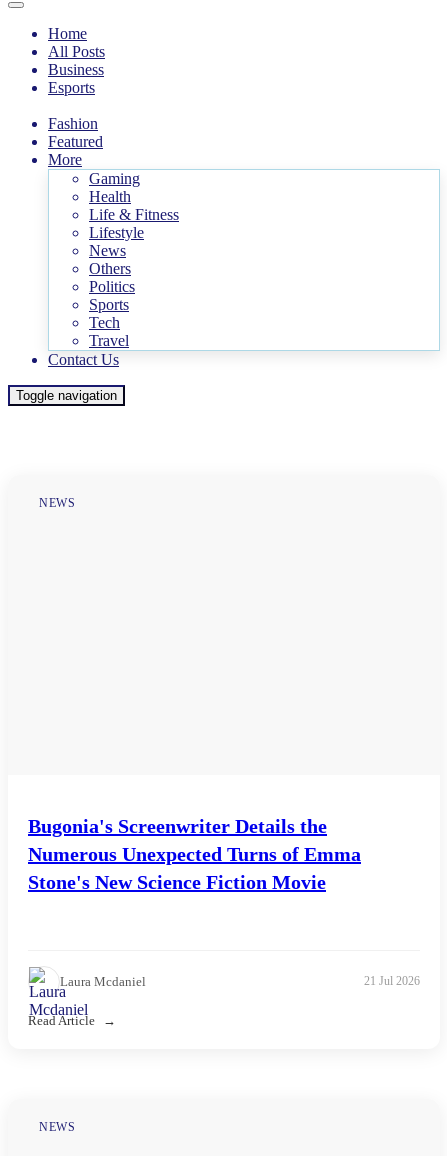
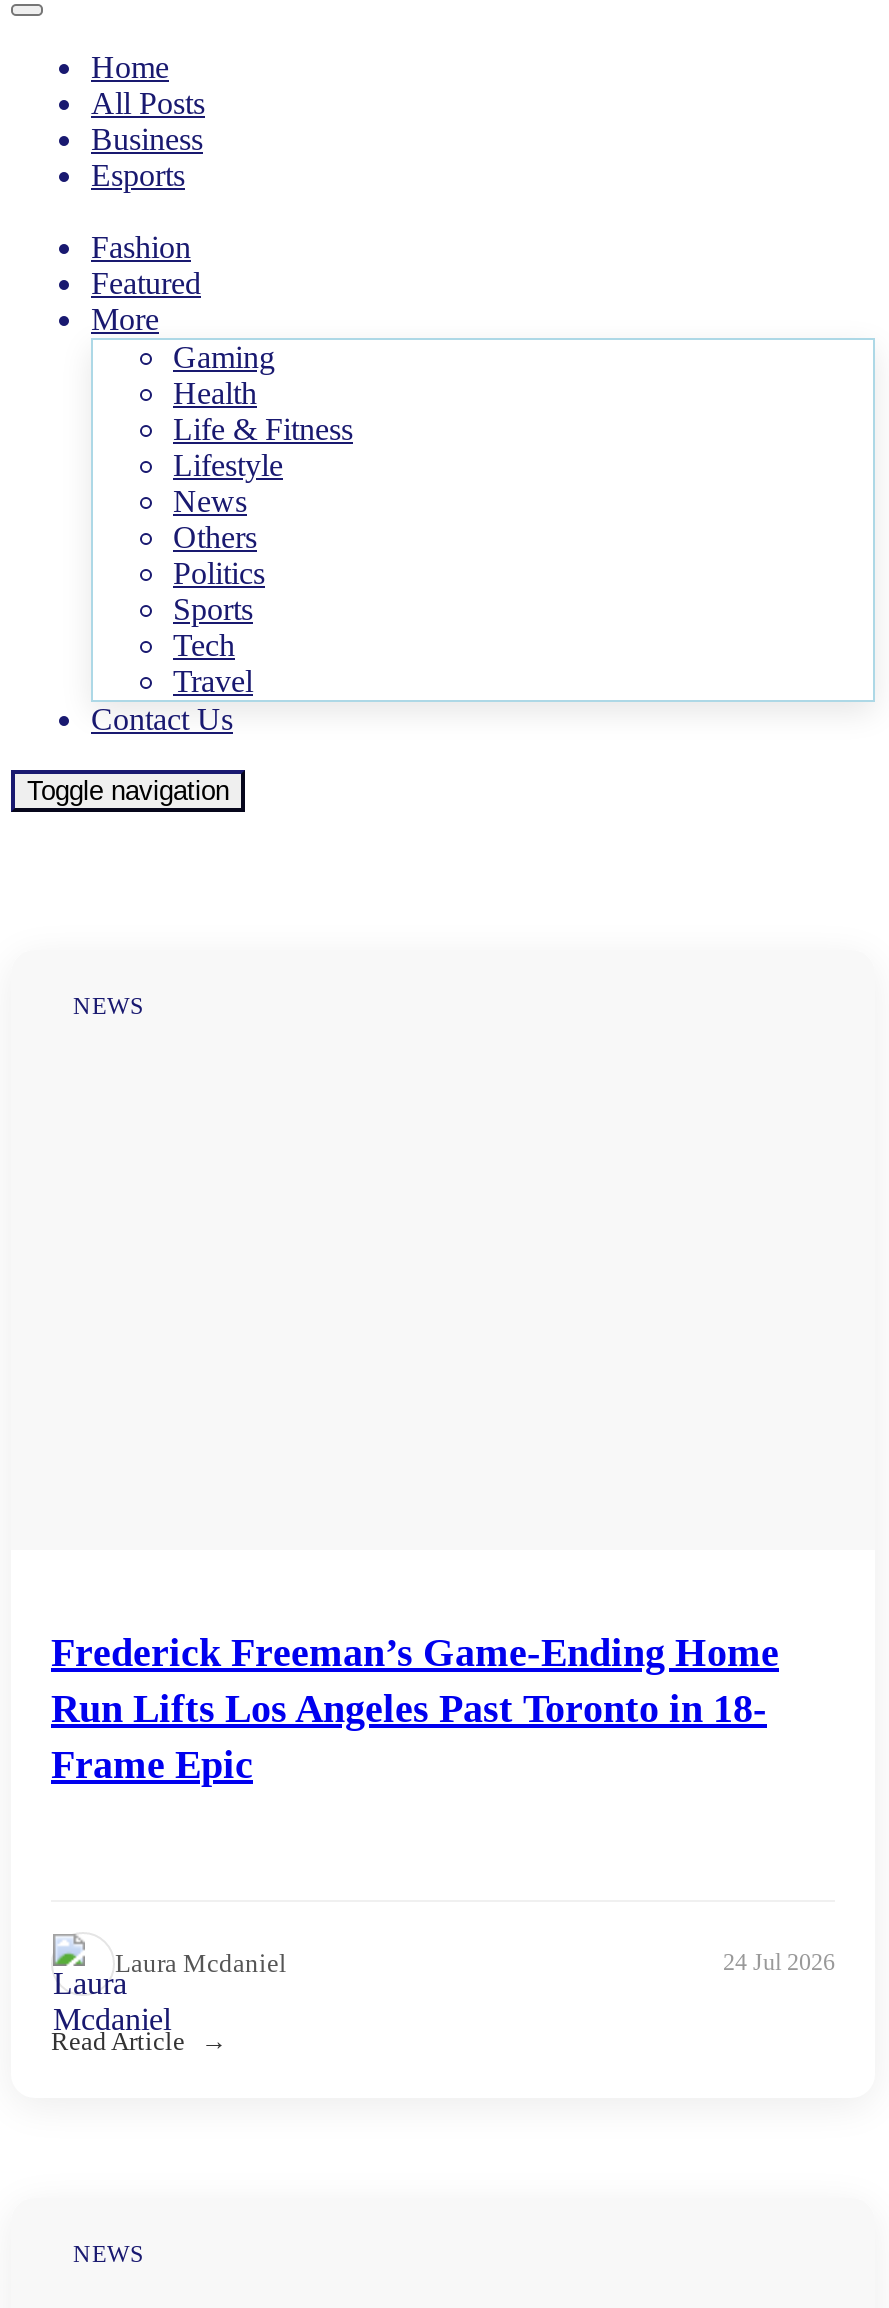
- Bugonia's Screenwriter Details the
- Numerous Unexpected Turns of Emma
- Stone's New Science Fiction Movie
+ Frederick Freeman’s Game-Ending Home
+ Run Lifts Los Angeles Past Toronto in 18-
+ Frame Epic

- 21 Jul 2026
+ 24 Jul 2026
